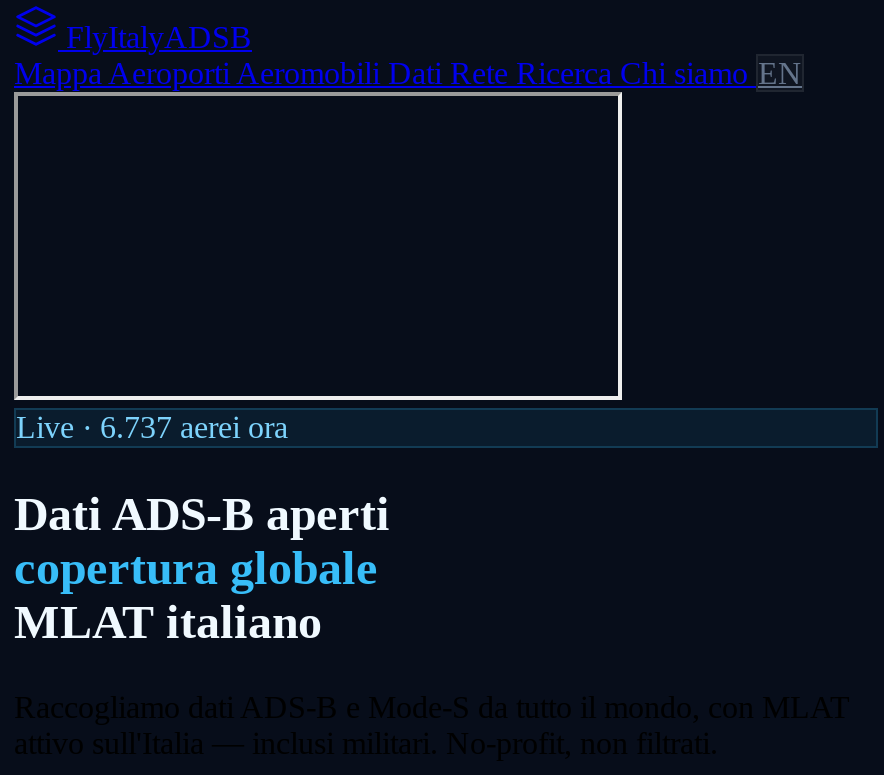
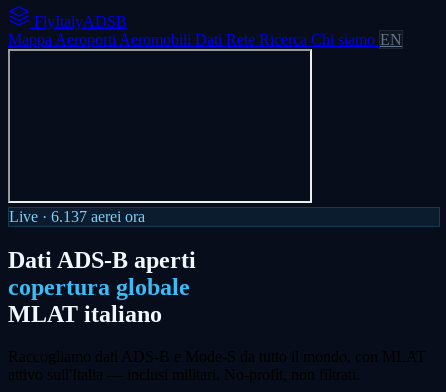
- Live · 6.737 aerei ora
+ Live · 6.137 aerei ora
